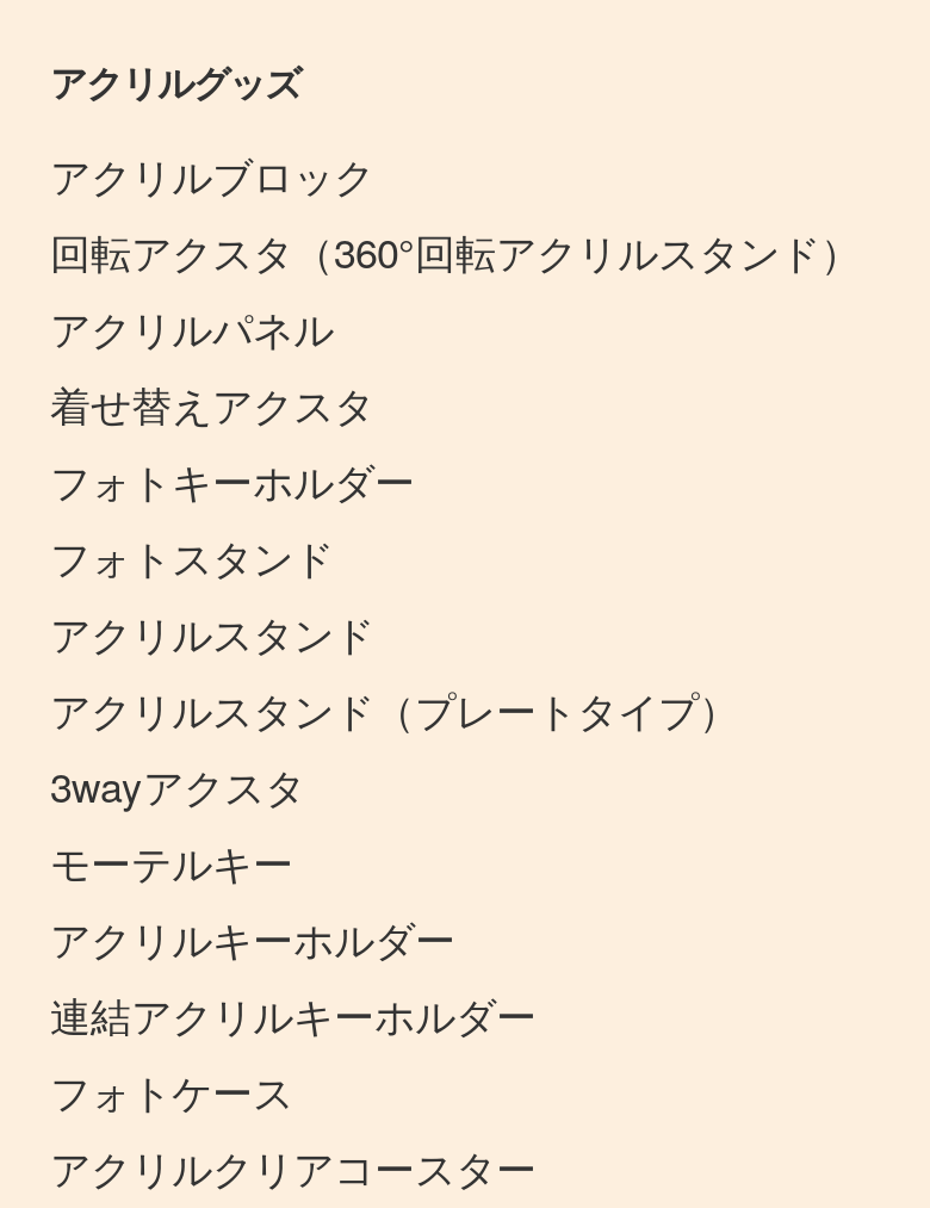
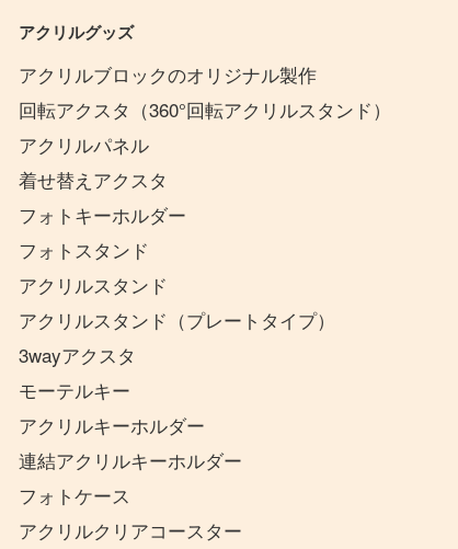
- アクリルブロック
+ アクリルブロックのオリジナル製作
